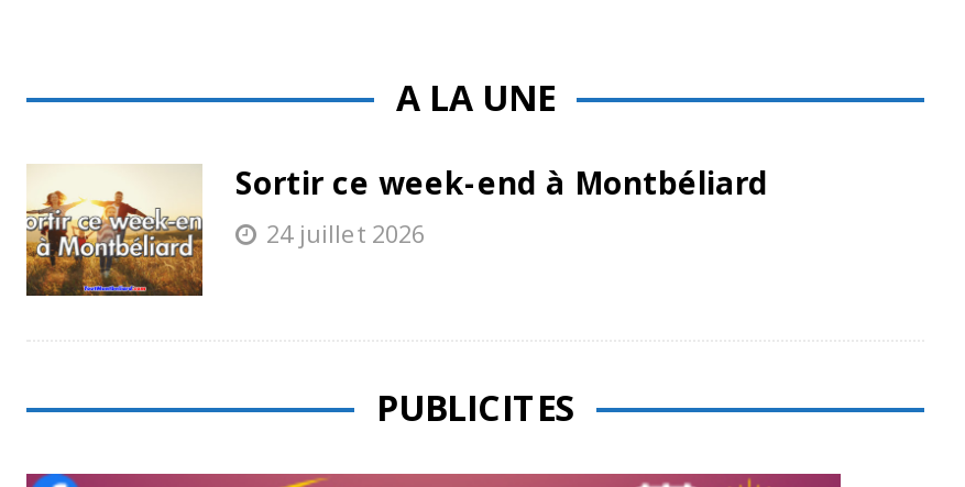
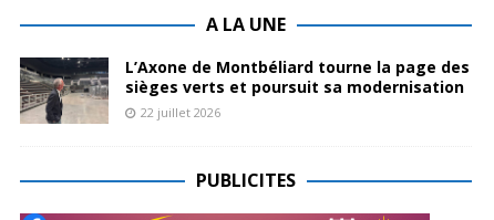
- [image]
- Sortir ce week-end à Montbéliard
- 24 juillet 2026
+ [image]
+ L’Axone de Montbéliard tourne la page des
+ sièges verts et poursuit sa modernisation
+ 22 juillet 2026
